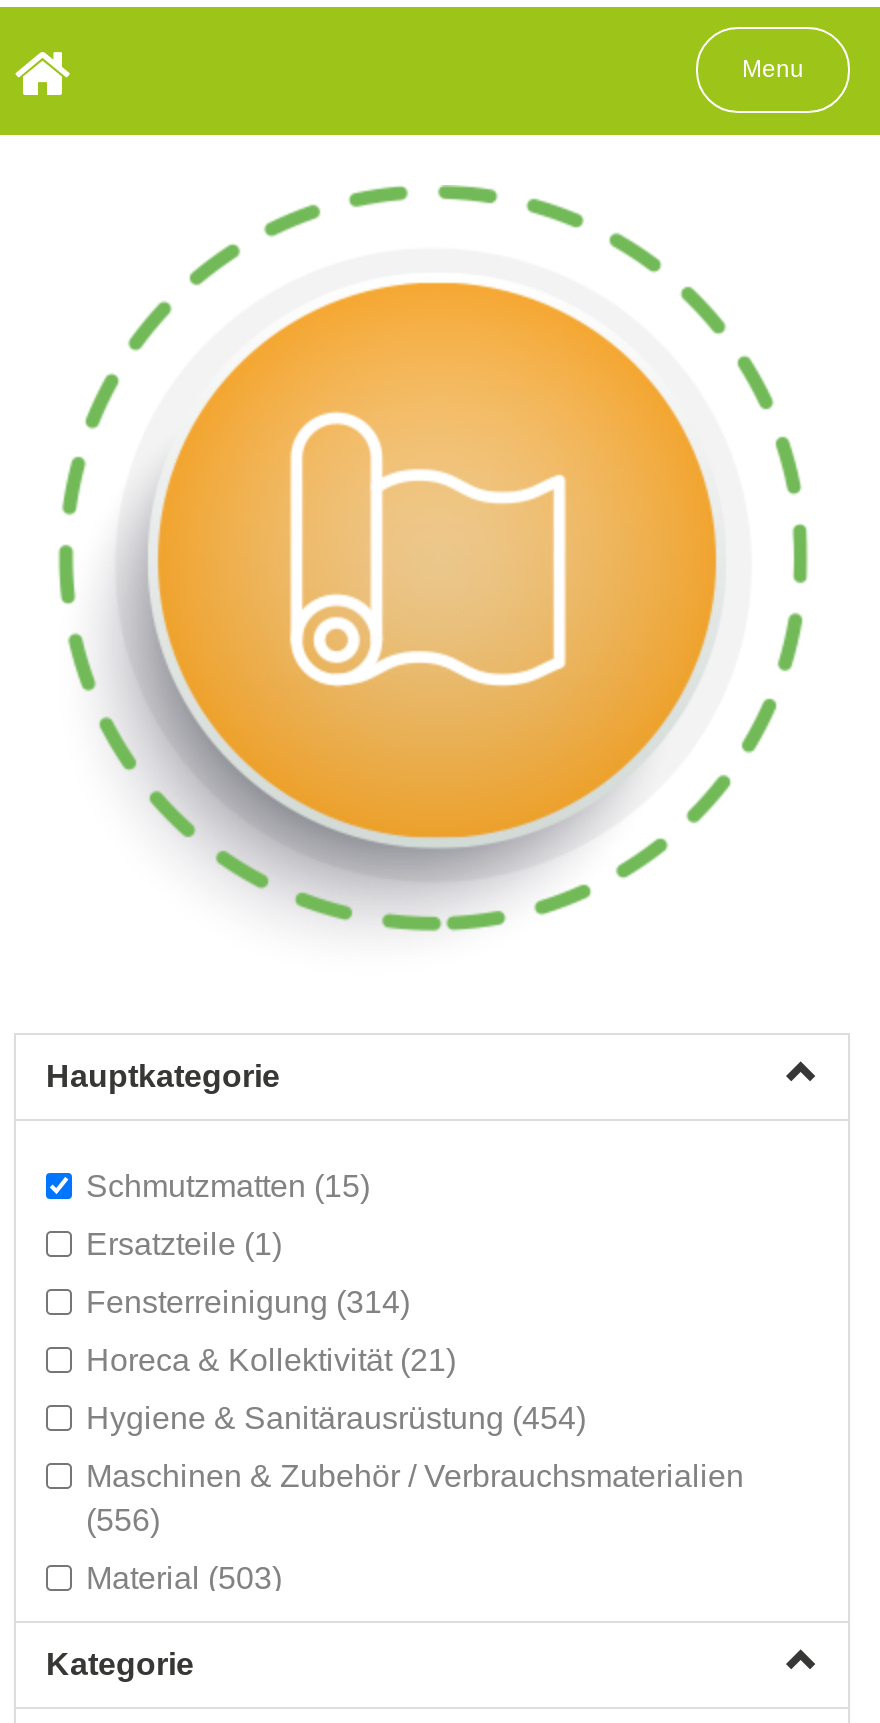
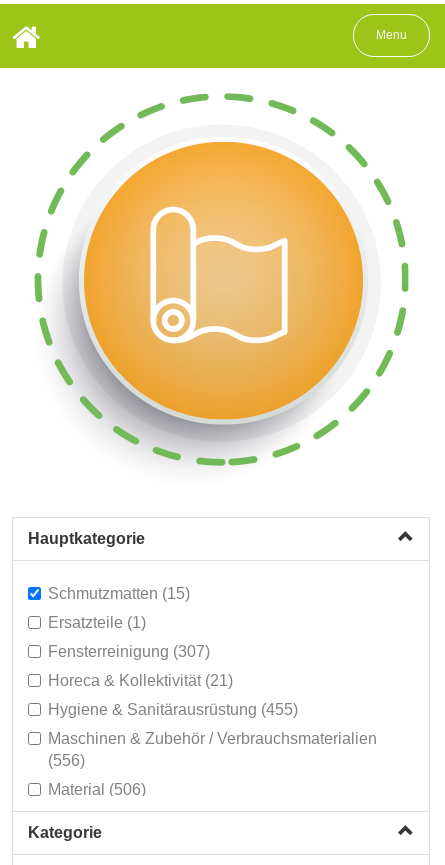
- Fensterreinigung (314)
+ Fensterreinigung (307)

- Hygiene & Sanitärausrüstung (454)
+ Hygiene & Sanitärausrüstung (455)

- Material (503)
+ Material (506)
